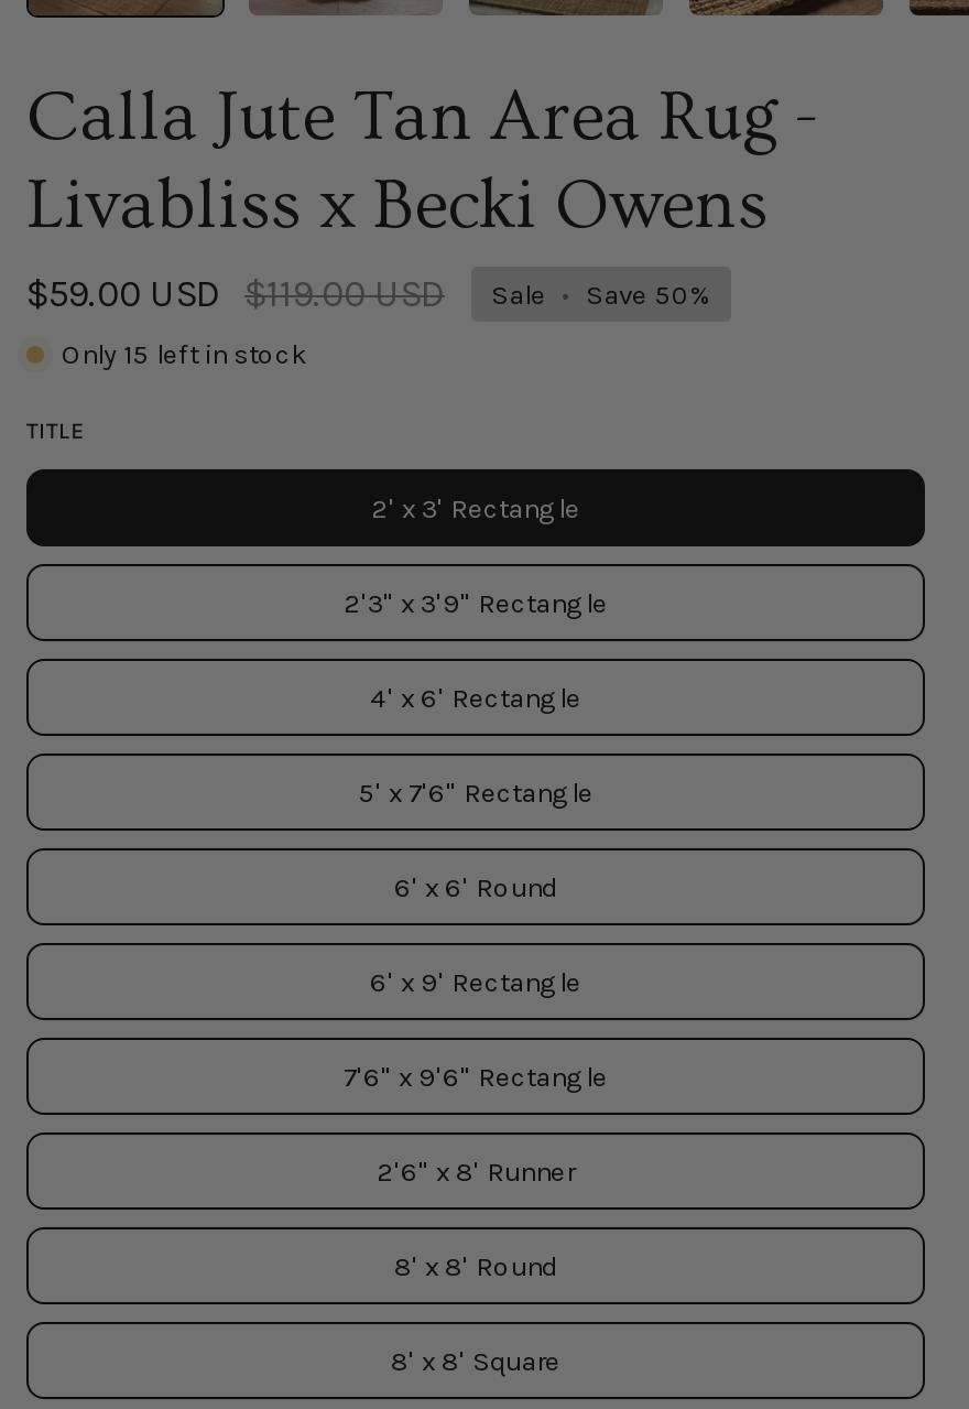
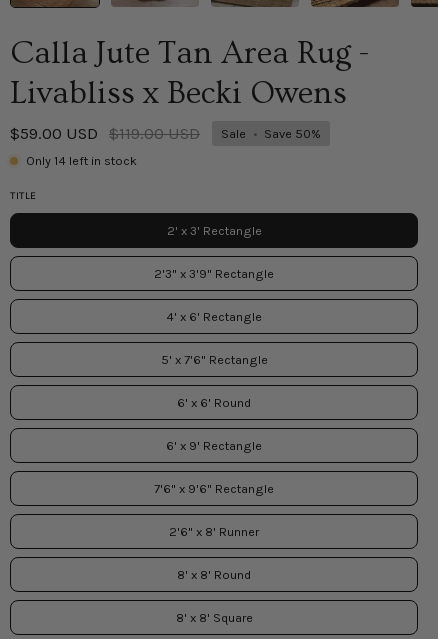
- Only 15 left in stock
+ Only 14 left in stock
